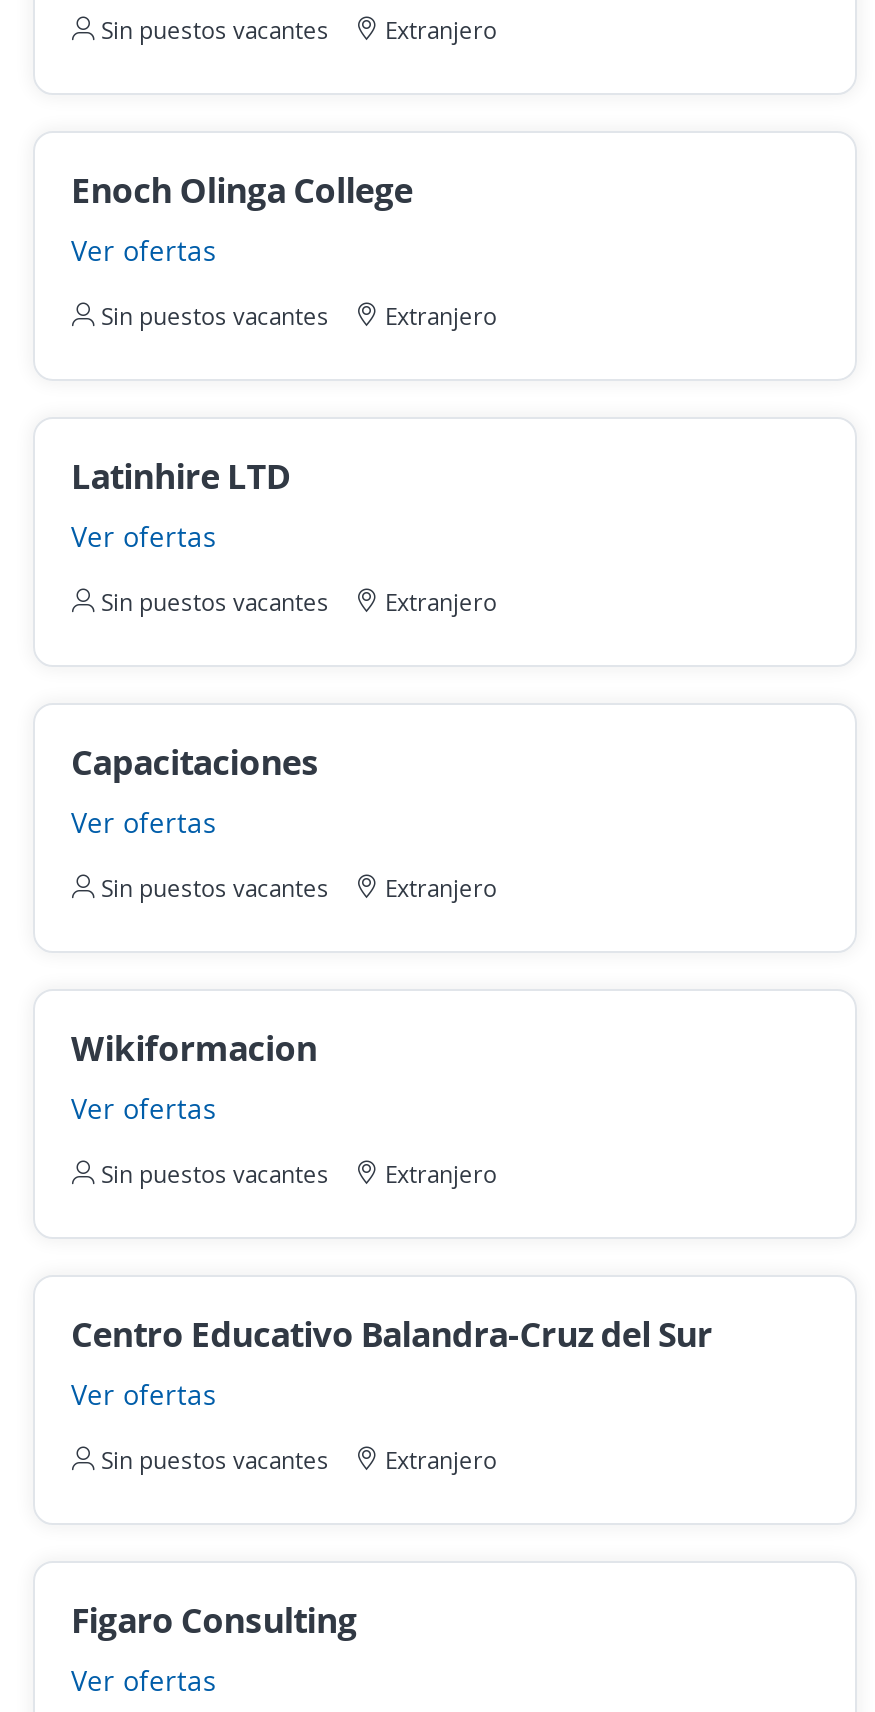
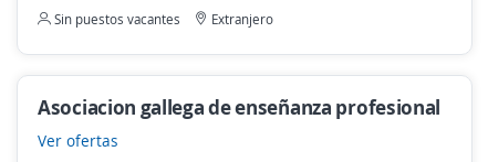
- Enoch Olinga College
- Ver ofertas
- Sin puestos vacantes
- Extranjero
- Latinhire LTD
- Ver ofertas
- Sin puestos vacantes
- Extranjero
- Capacitaciones
- Ver ofertas
- Sin puestos vacantes
- Extranjero
- Wikiformacion
- Ver ofertas
- Sin puestos vacantes
- Extranjero
- Centro Educativo Balandra-Cruz del Sur
- Ver ofertas
- Sin puestos vacantes
- Extranjero
- Figaro Consulting
+ Asociacion gallega de enseñanza profesional
